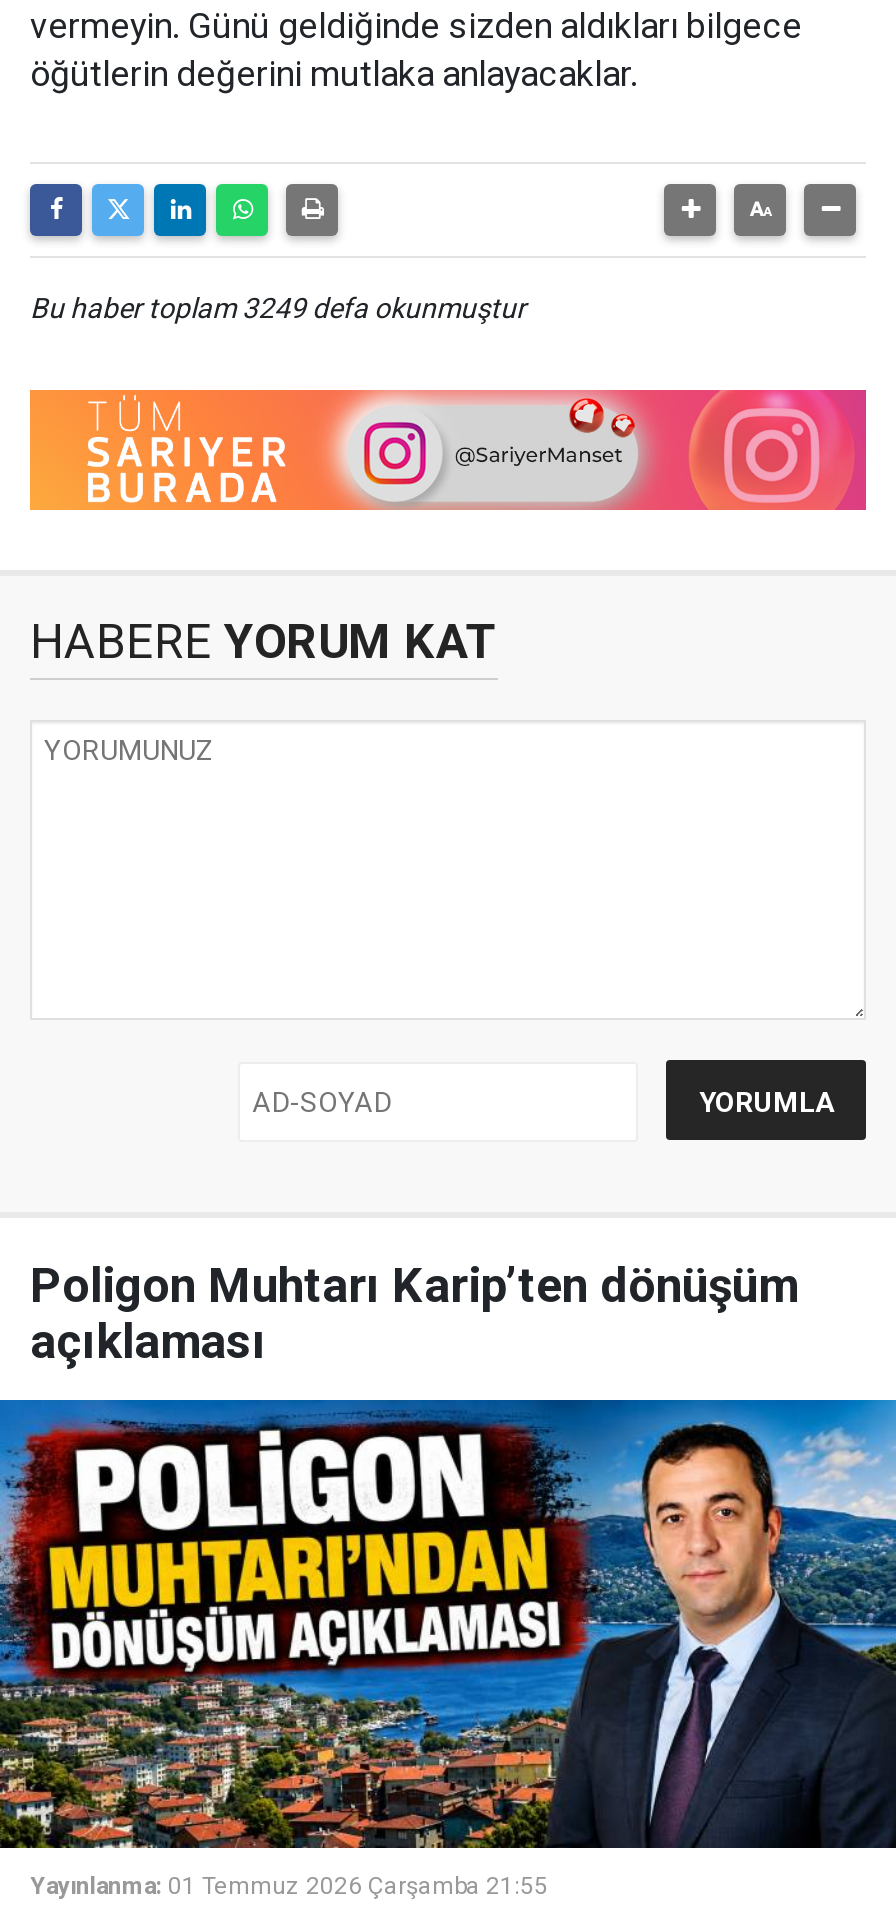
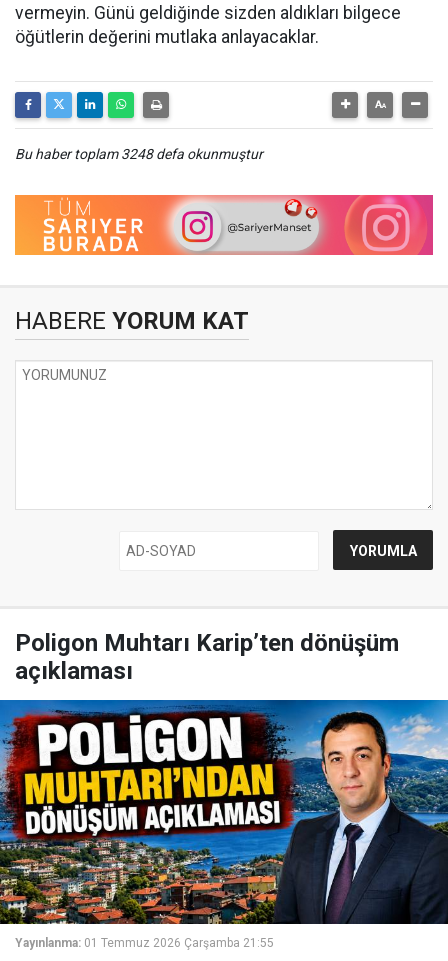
- Bu haber toplam 3249 defa okunmuştur
+ Bu haber toplam 3248 defa okunmuştur
